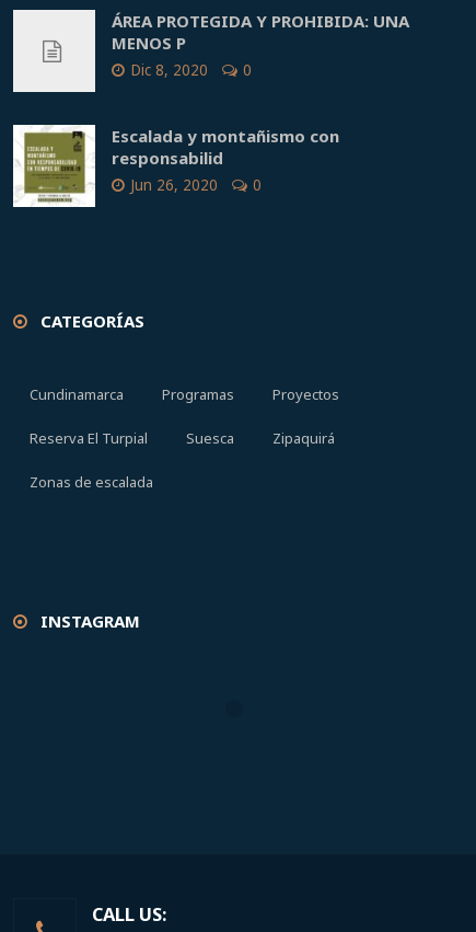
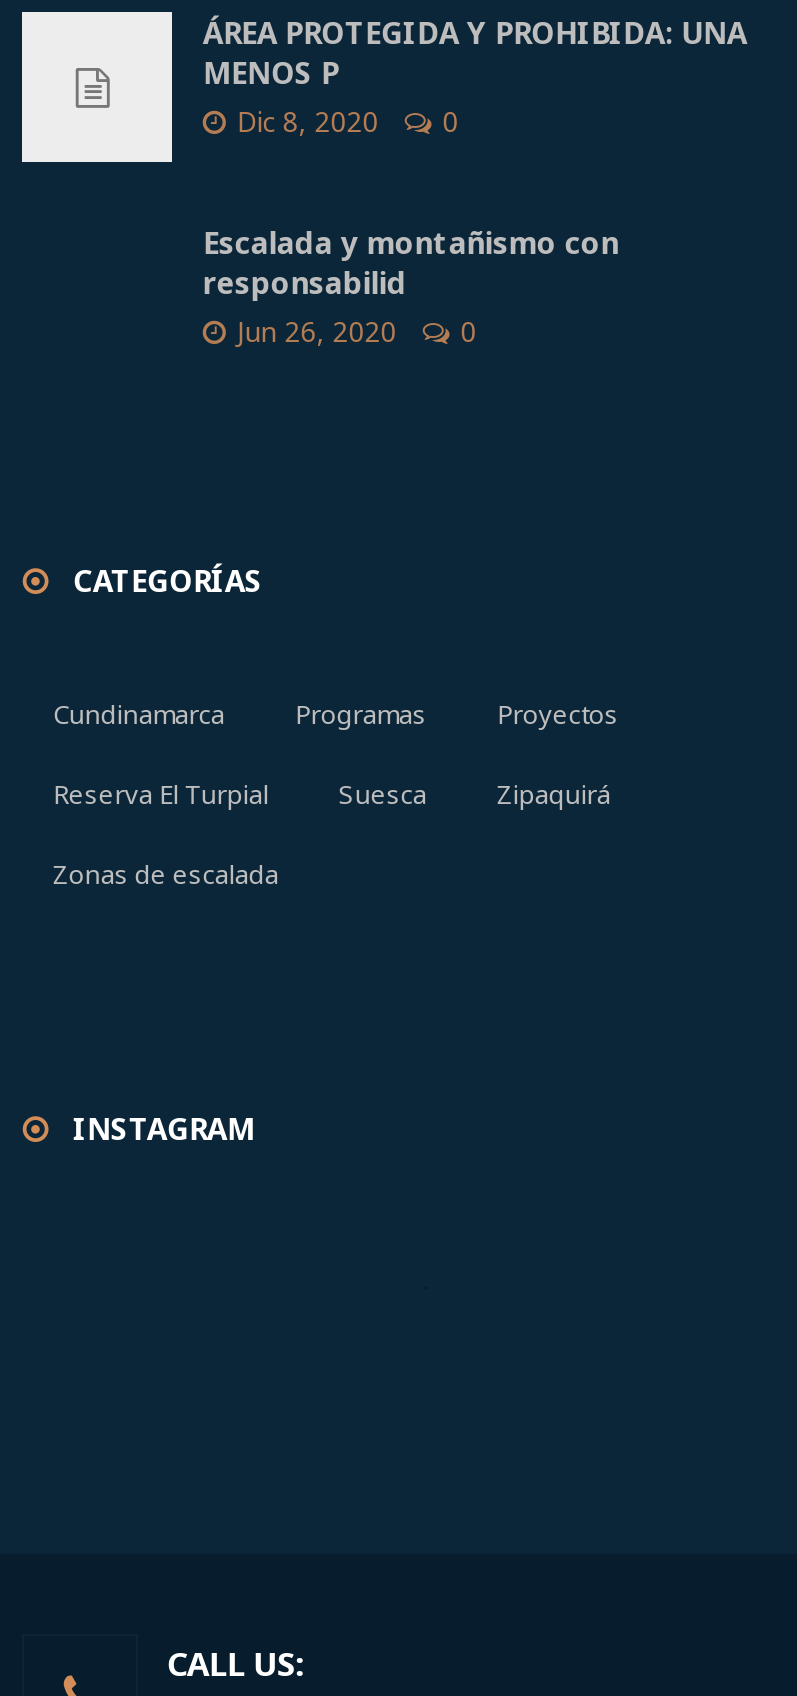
- [image]
